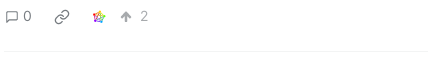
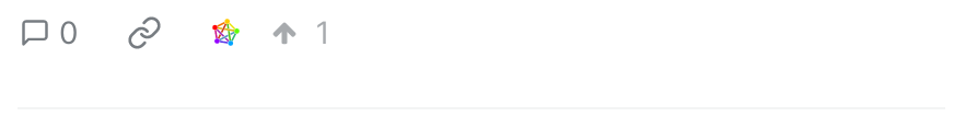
- 2
+ 1
